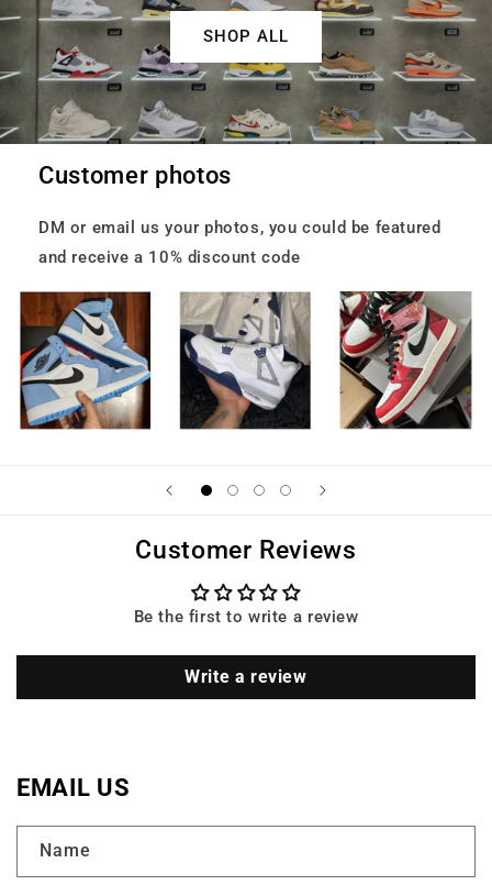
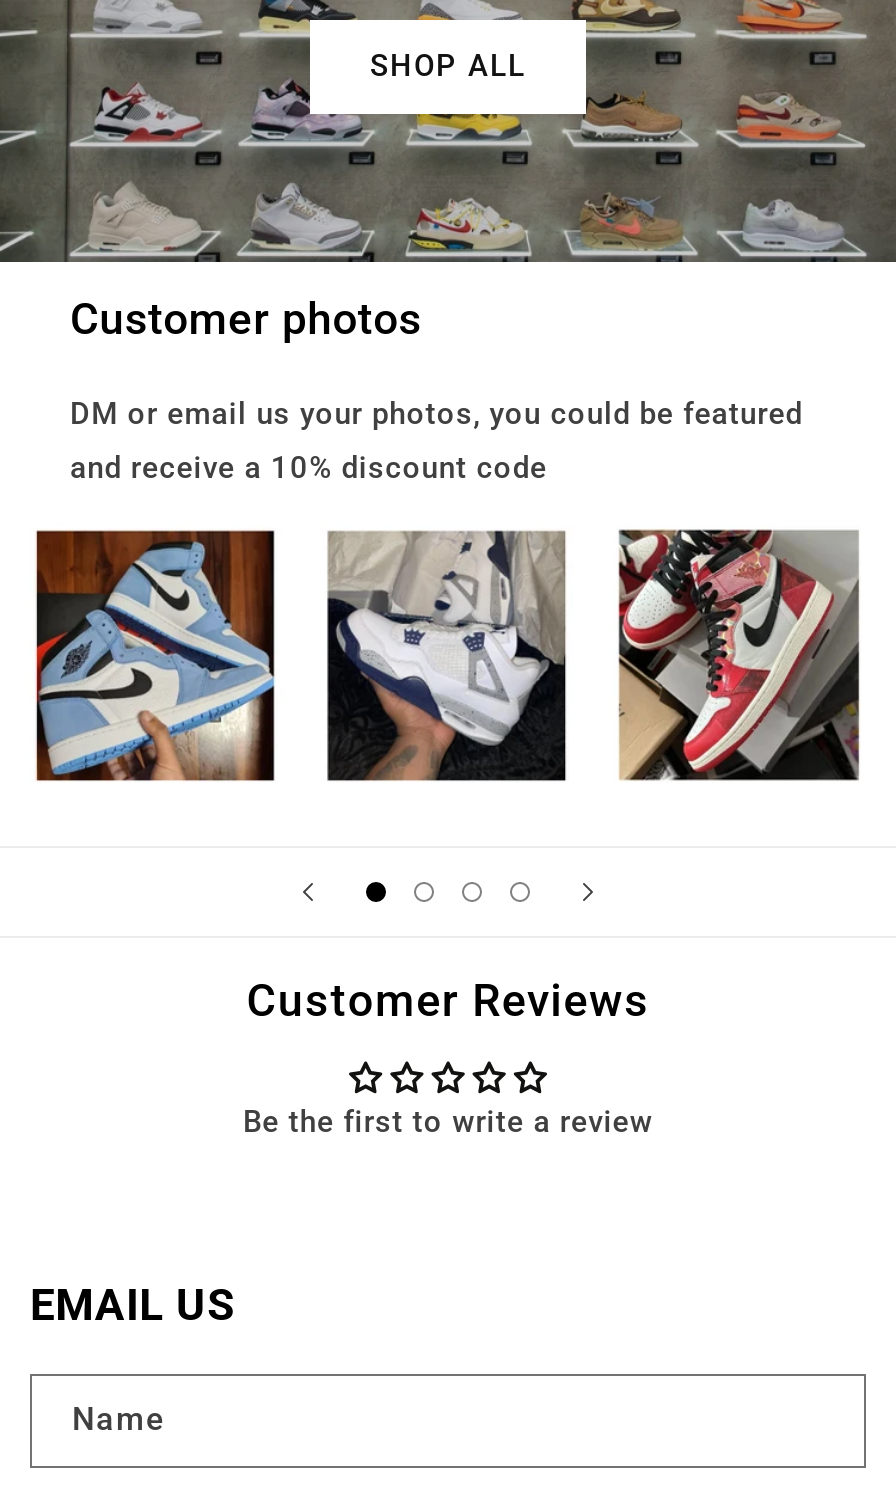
- Write a review
